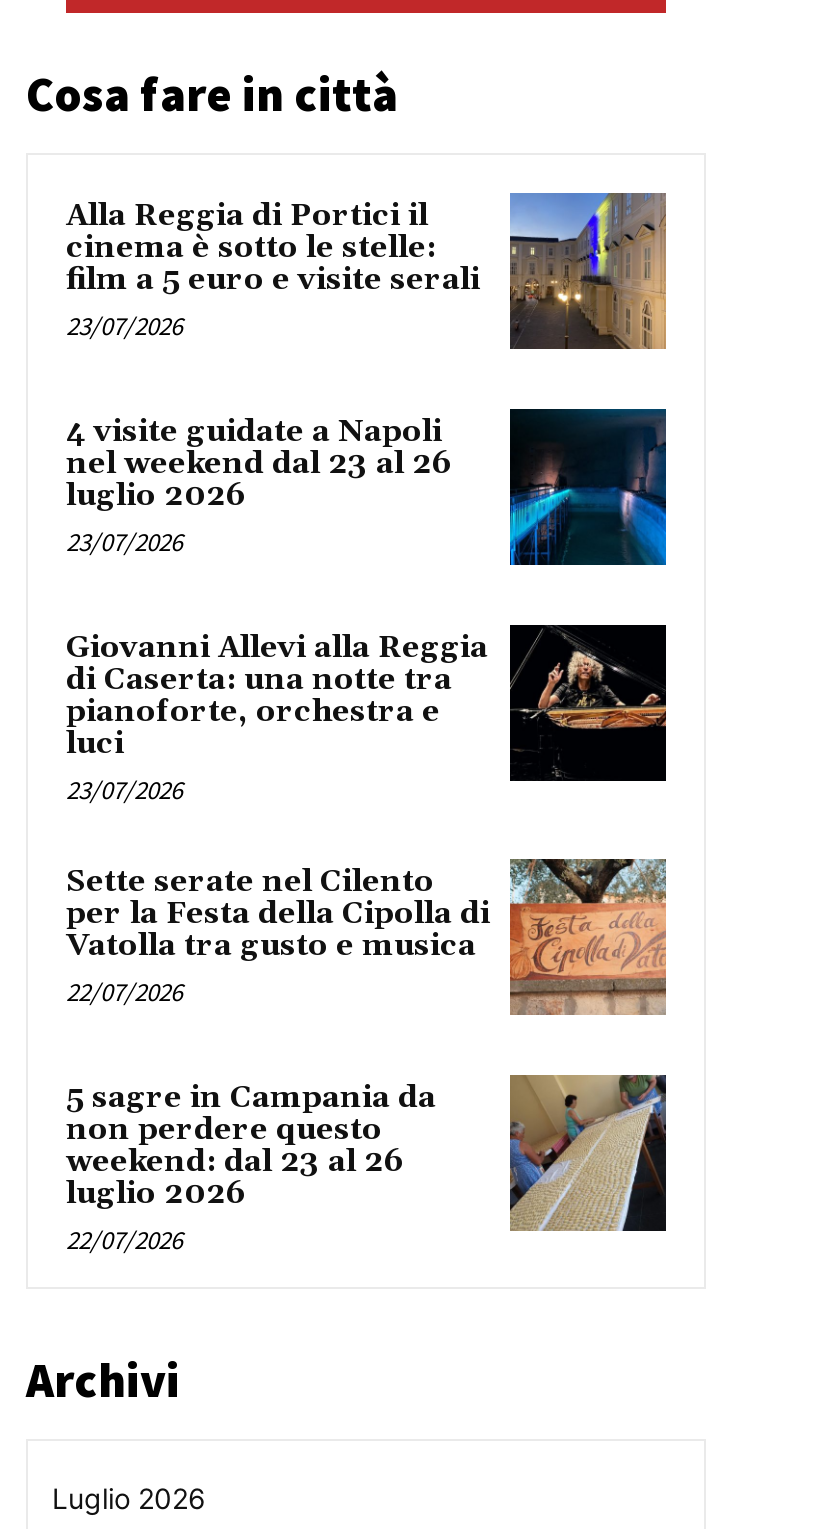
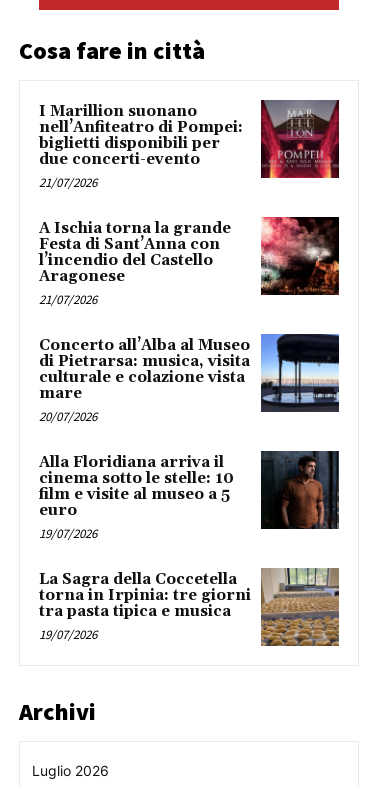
- [image]
- Alla Reggia di Portici il
- cinema è sotto le stelle:
- film a 5 euro e visite serali
- 23/07/2026
+ [image]
+ I Marillion suonano
+ nell’Anfiteatro di Pompei:
+ biglietti disponibili per
+ due concerti-evento
+ 21/07/2026

- [image]
- 4 visite guidate a Napoli
- nel weekend dal 23 al 26
- luglio 2026
- 23/07/2026
+ [image]
+ A Ischia torna la grande
+ Festa di Sant’Anna con
+ l’incendio del Castello
+ Aragonese
+ 21/07/2026

- [image]
- Giovanni Allevi alla Reggia
- di Caserta: una notte tra
- pianoforte, orchestra e
- luci
- 23/07/2026
+ [image]
+ Concerto all’Alba al Museo
+ di Pietrarsa: musica, visita
+ culturale e colazione vista
+ mare
+ 20/07/2026

- [image]
- Sette serate nel Cilento
- per la Festa della Cipolla di
- Vatolla tra gusto e musica
- 22/07/2026
+ [image]
+ Alla Floridiana arriva il
+ cinema sotto le stelle: 10
+ film e visite al museo a 5
+ euro
+ 19/07/2026

- [image]
- 5 sagre in Campania da
- non perdere questo
- weekend: dal 23 al 26
- luglio 2026
- 22/07/2026
+ [image]
+ La Sagra della Coccetella
+ torna in Irpinia: tre giorni
+ tra pasta tipica e musica
+ 19/07/2026
